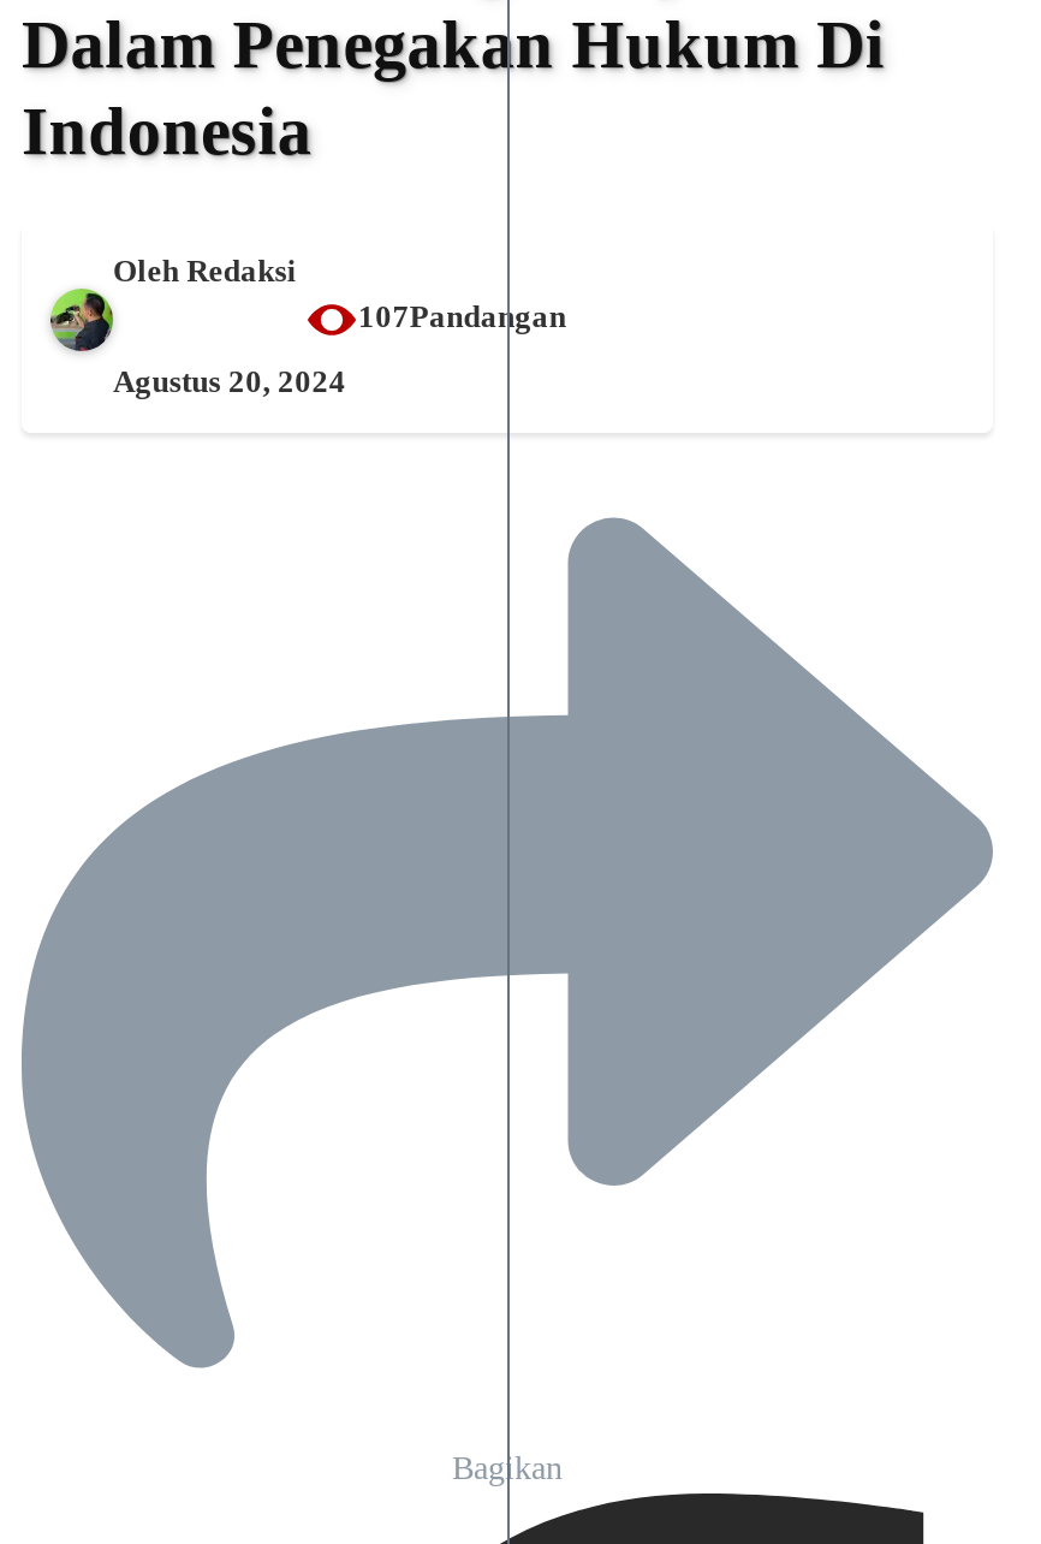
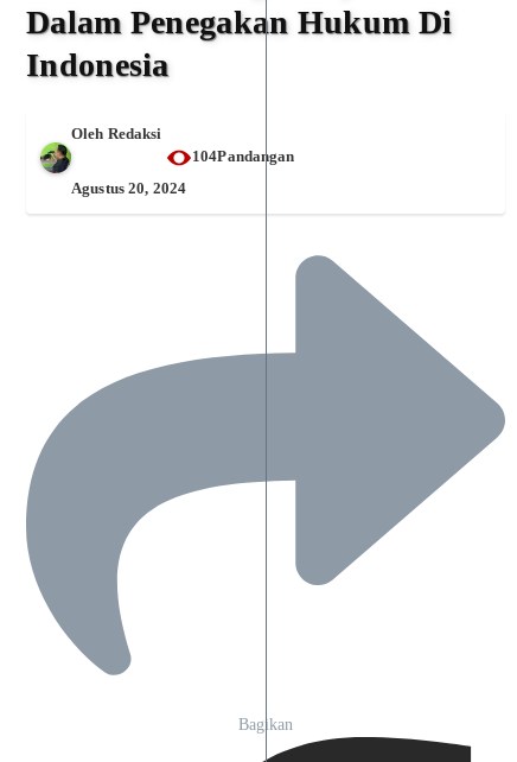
- 107Pandangan
+ 104Pandangan
